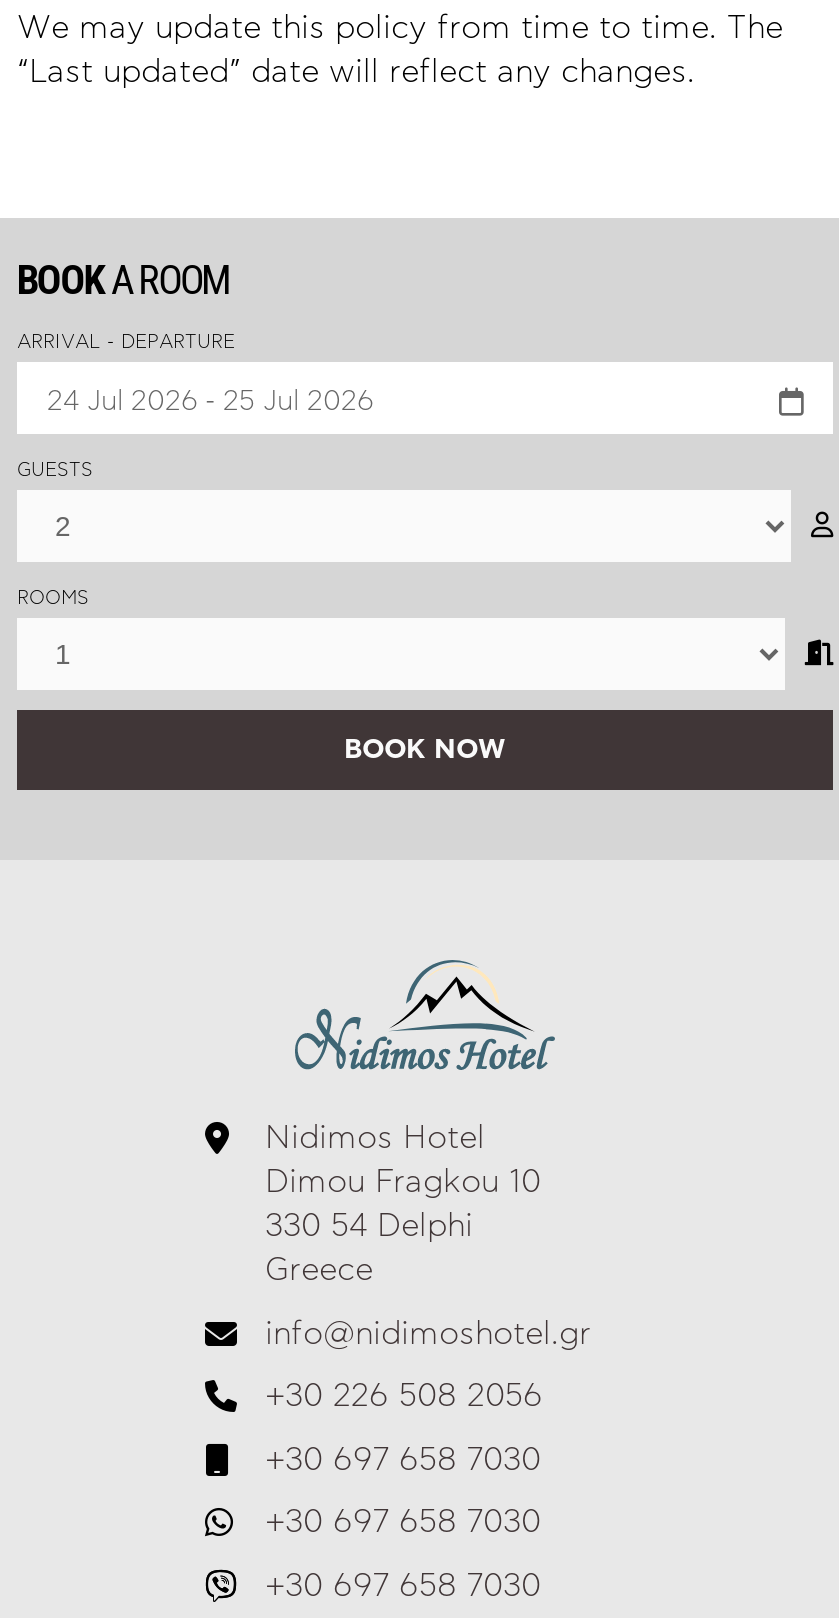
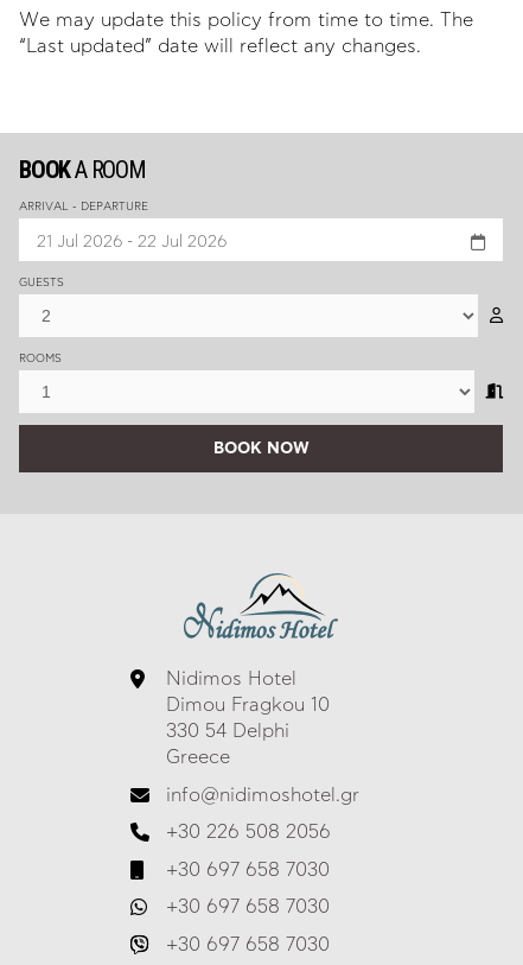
- 24 Jul 2026 - 25 Jul 2026
+ 21 Jul 2026 - 22 Jul 2026
